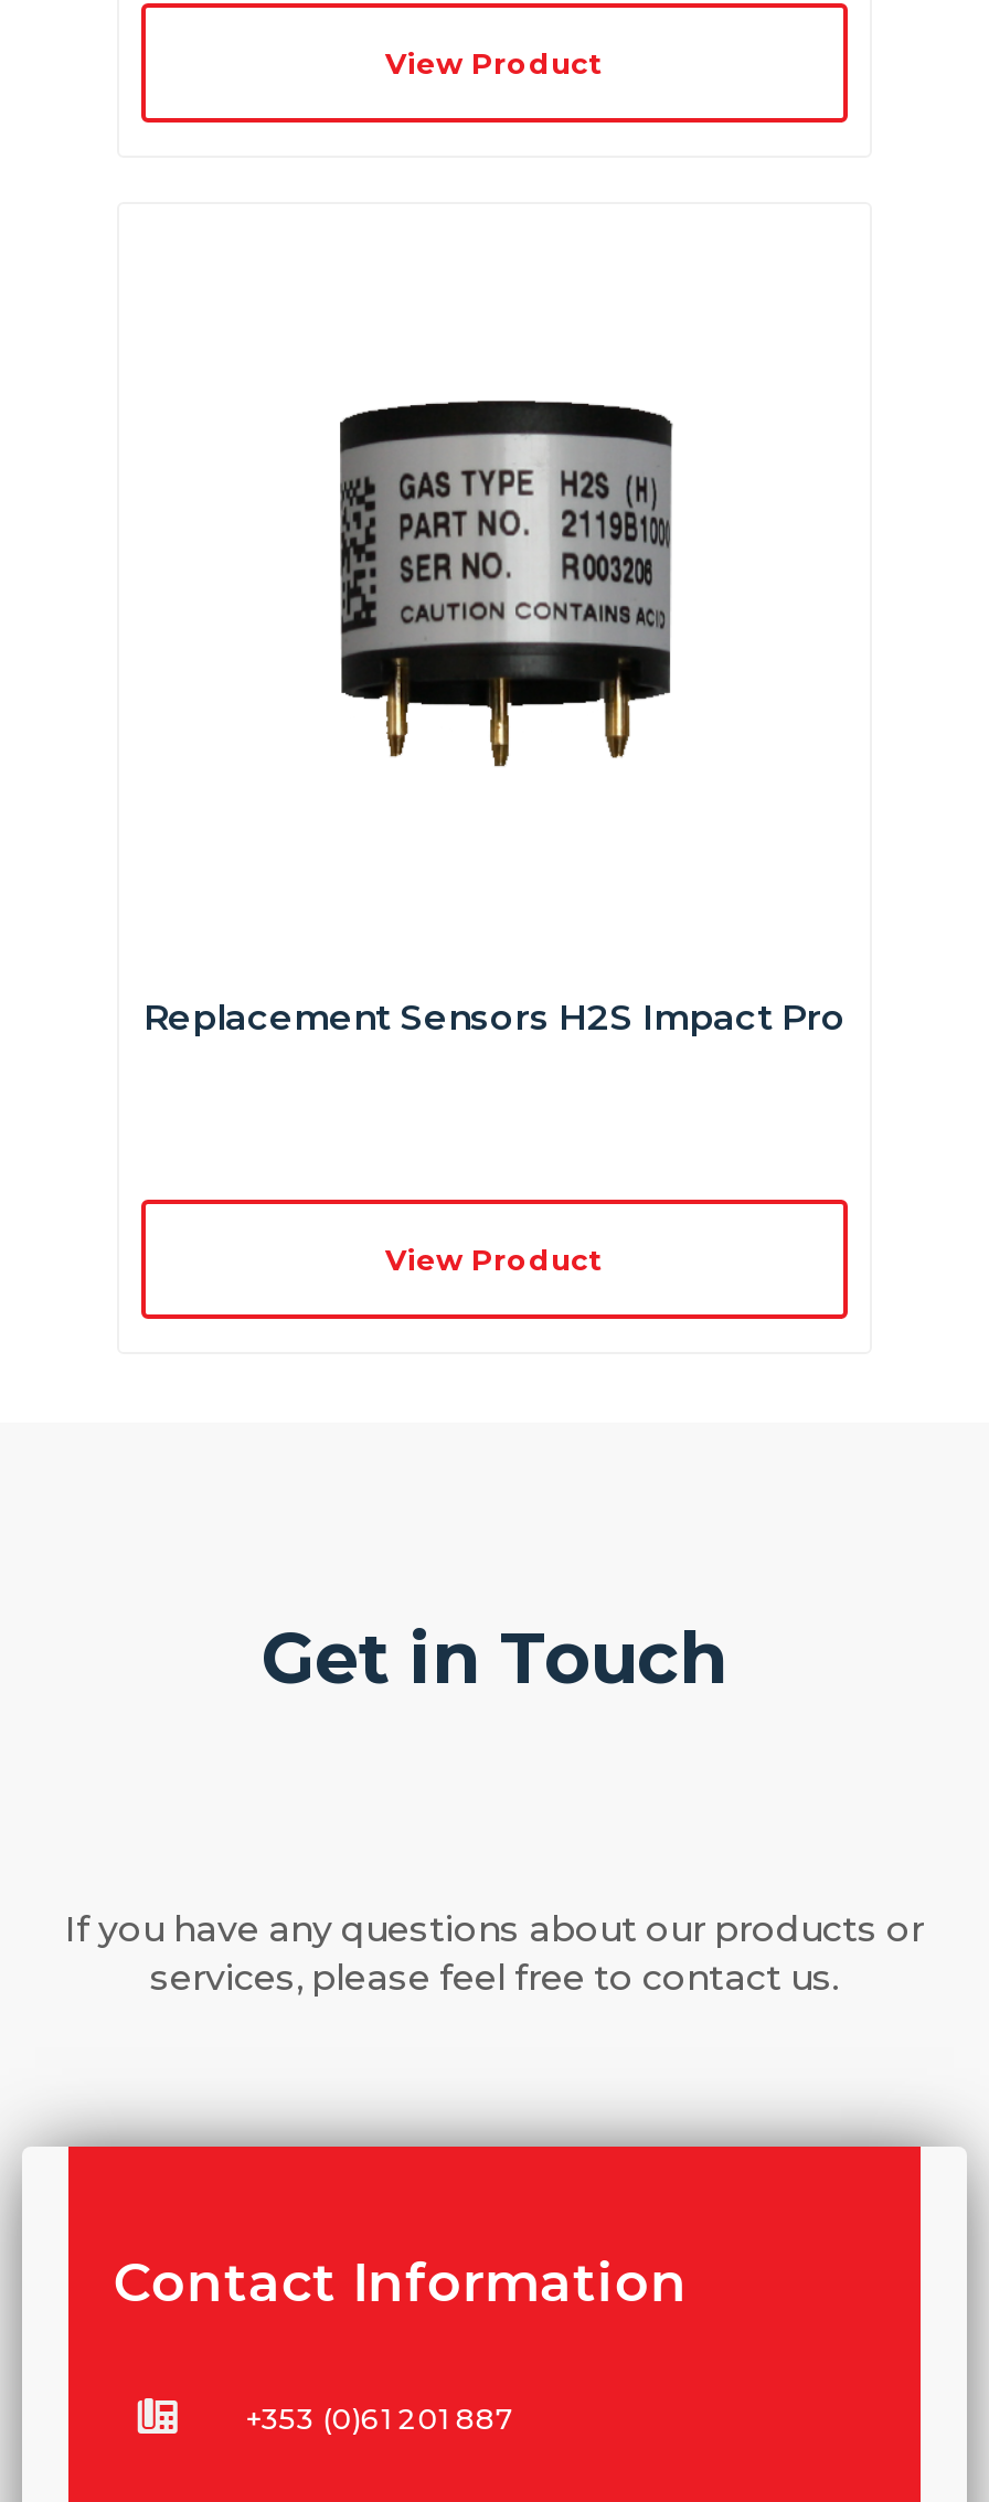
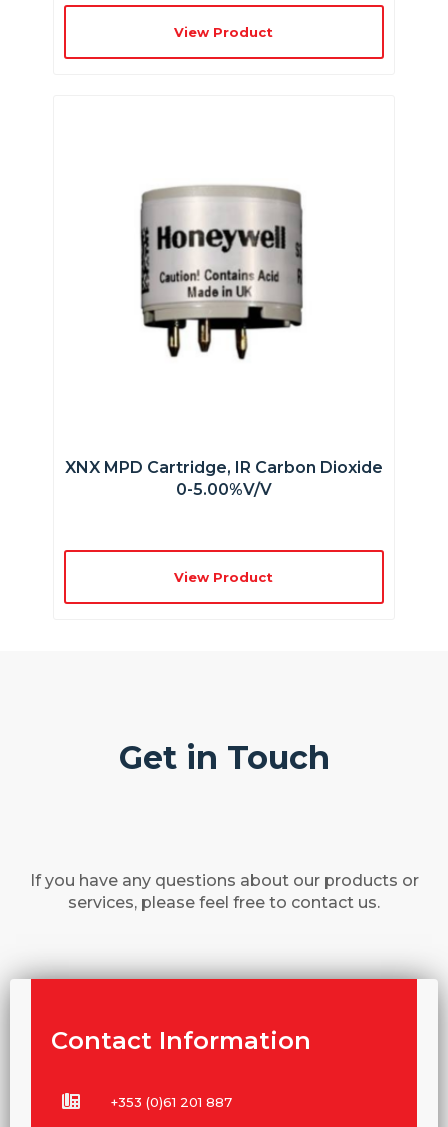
- [image]
+ [image]

- Replacement Sensors H2S Impact Pro
+ XNX MPD Cartridge, IR Carbon Dioxide
+ 0-5.00%v/v
